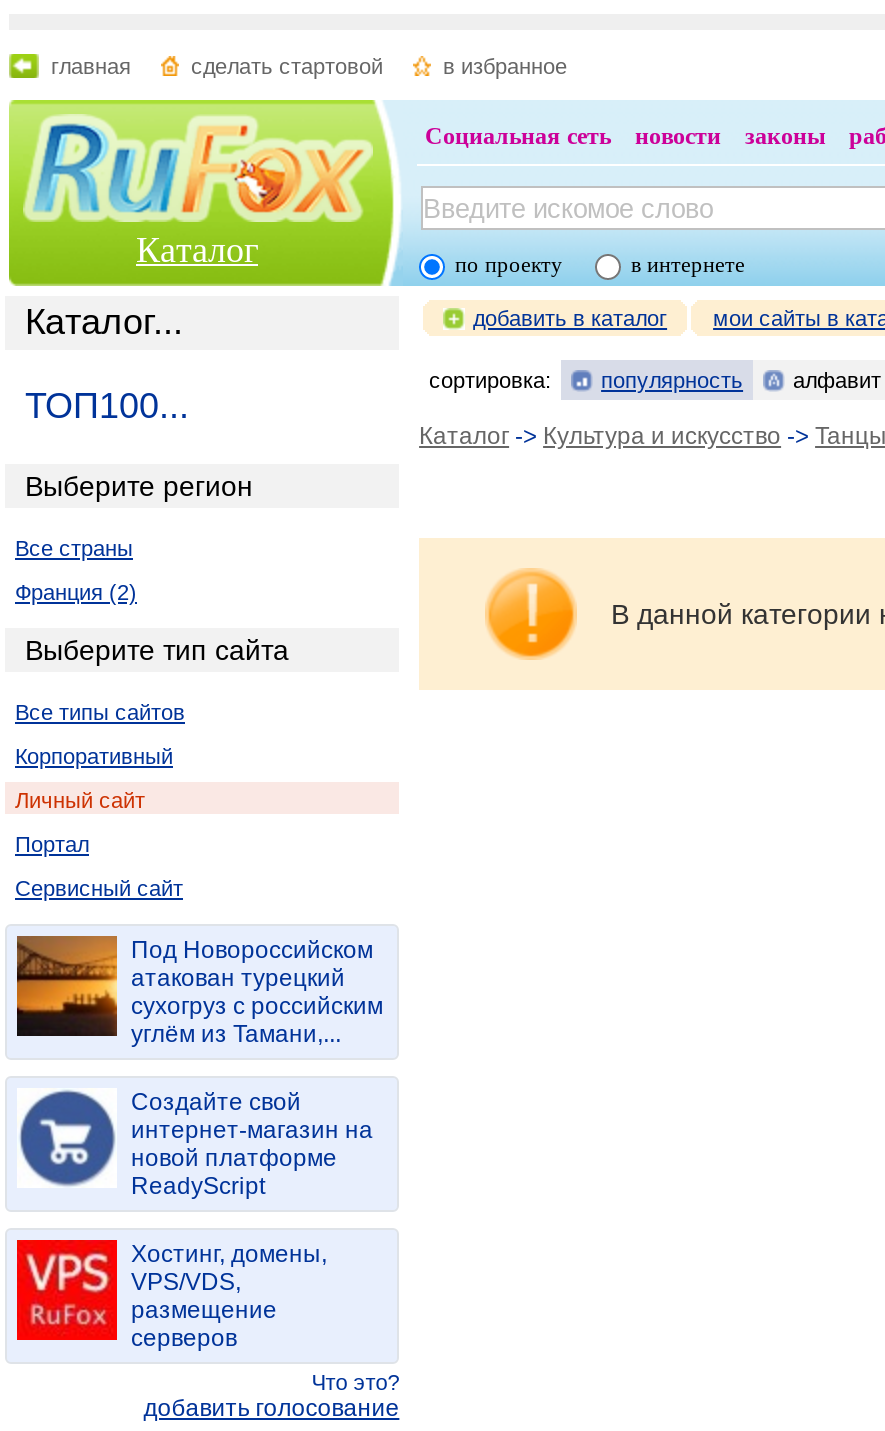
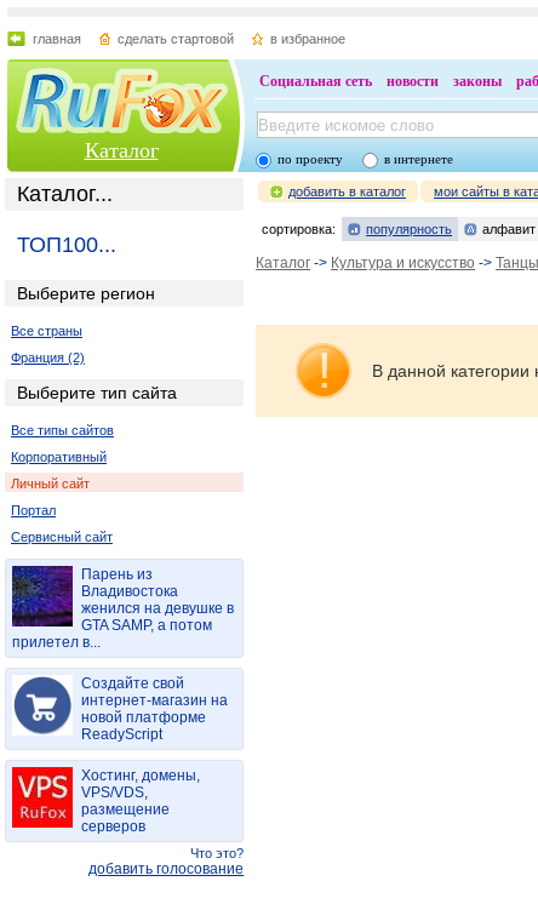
- [image]
- Под Новороссийском
- атакован турецкий
- сухогруз с российским
- углём из Тамани,...
+ [image]
+ Парень из
+ Владивостока
+ женился на девушке в
+ GTA SAMP, а потом
+ прилетел в...
